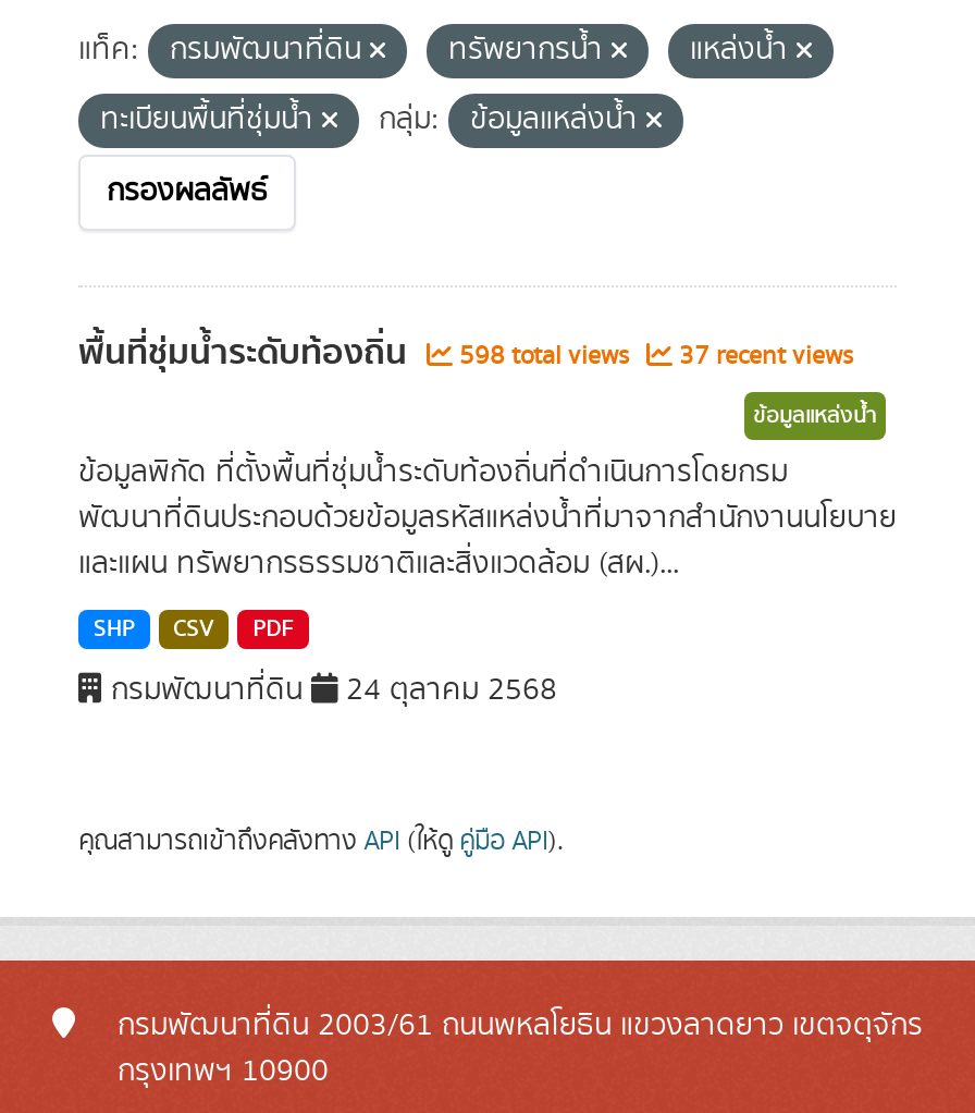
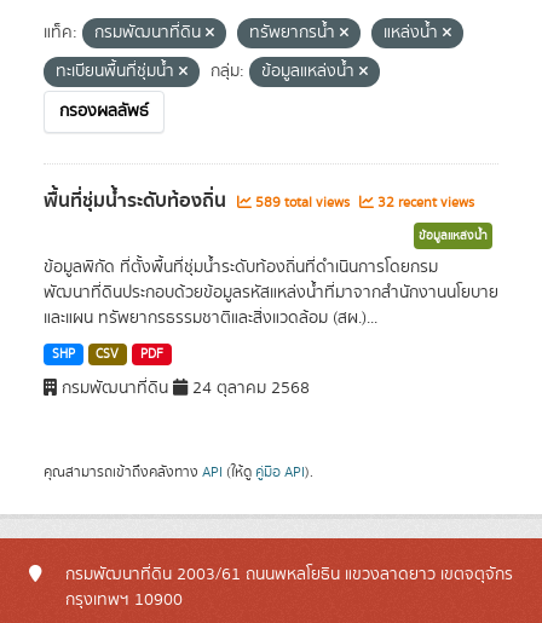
- 598 total views
+ 589 total views

- 37 recent views
+ 32 recent views
